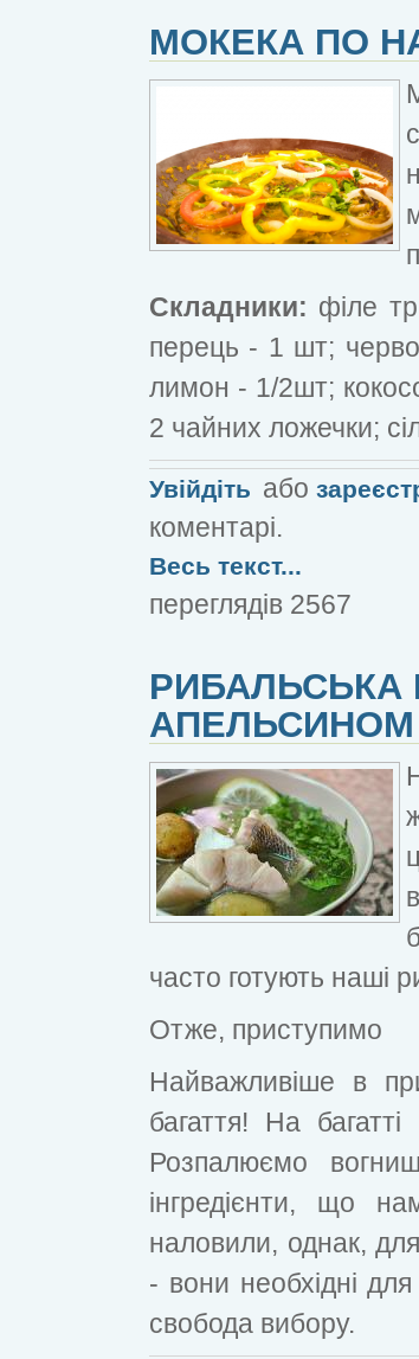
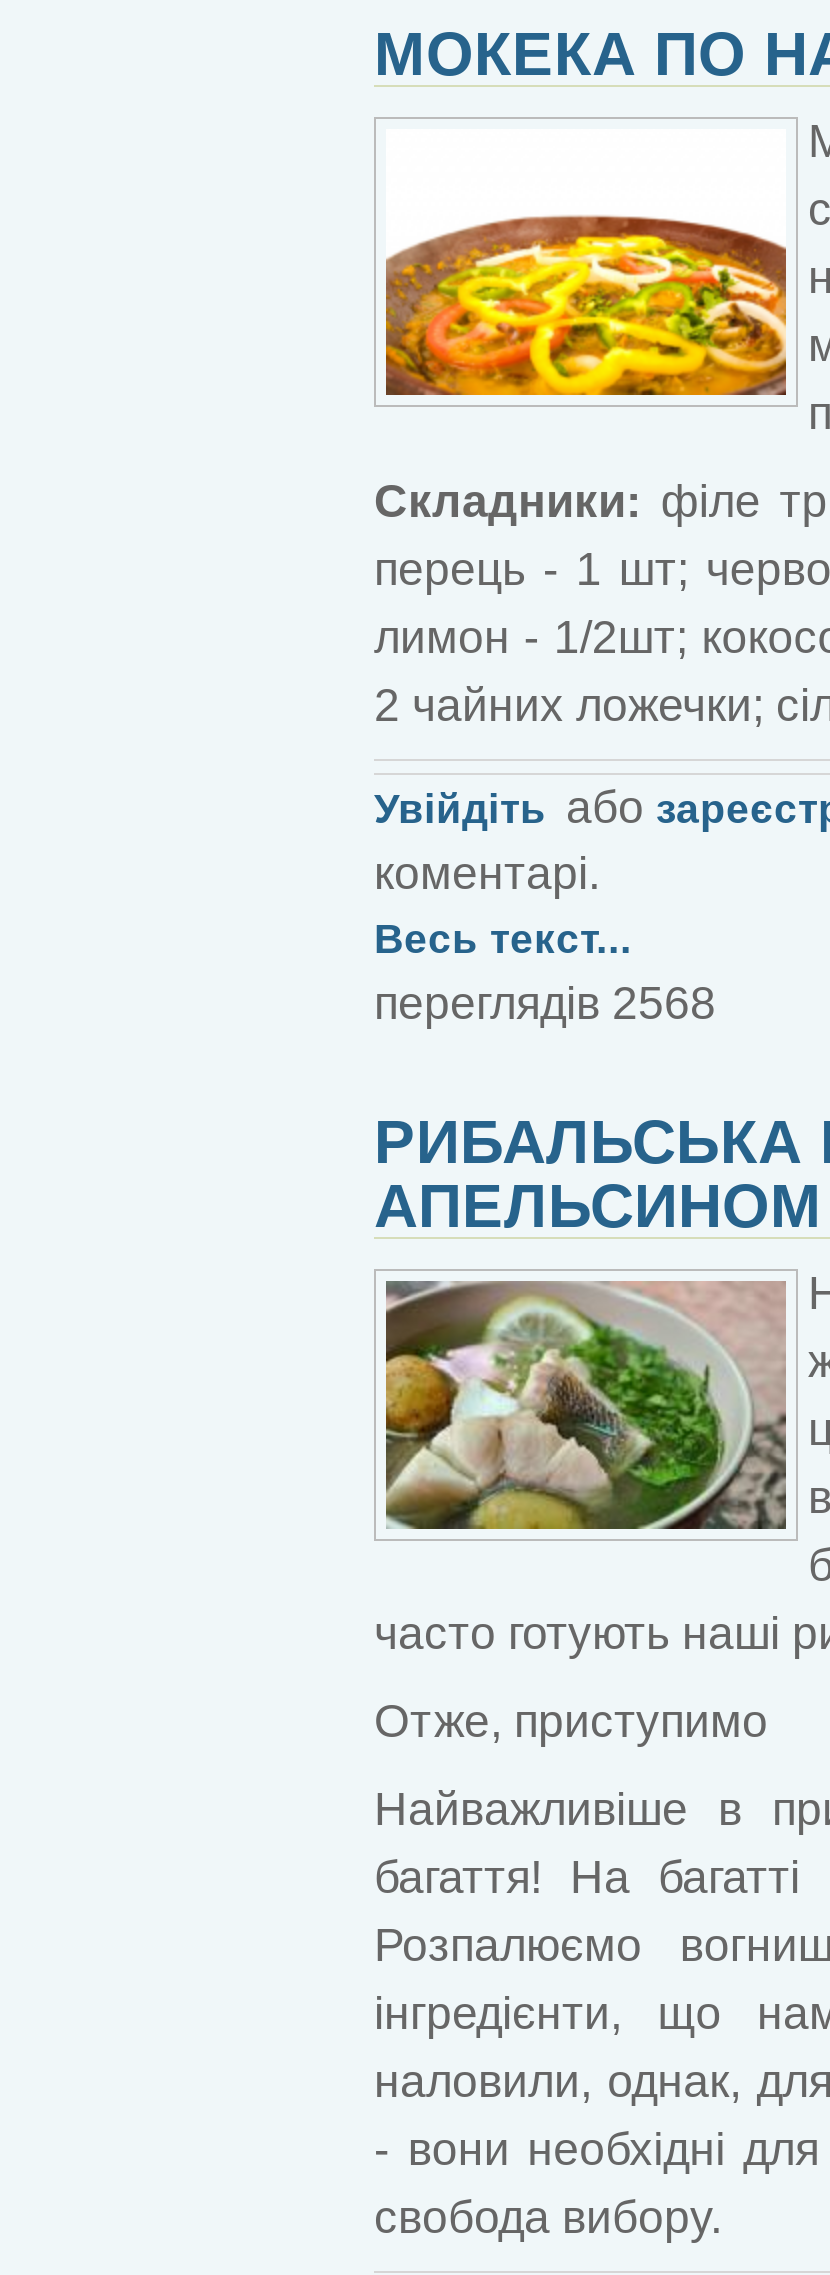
- переглядів 2567
+ переглядів 2568
